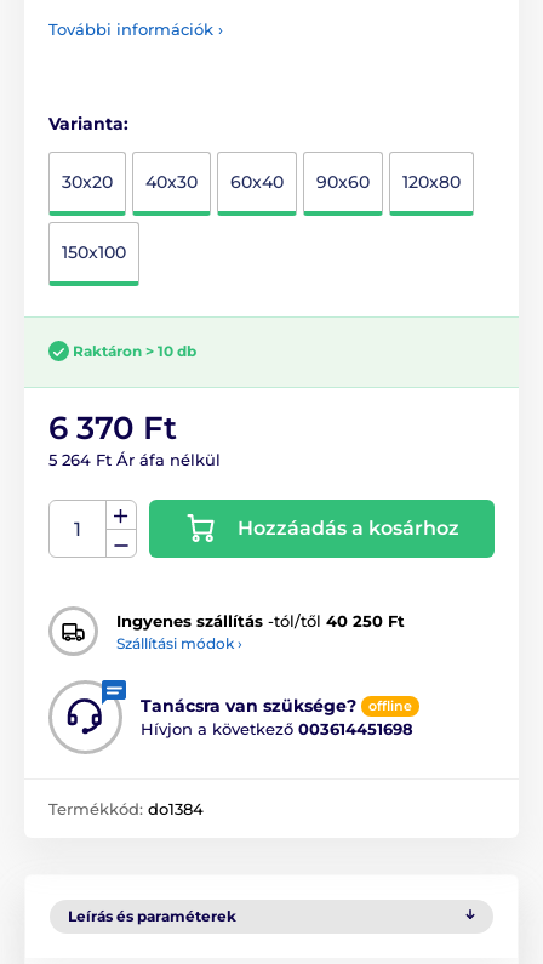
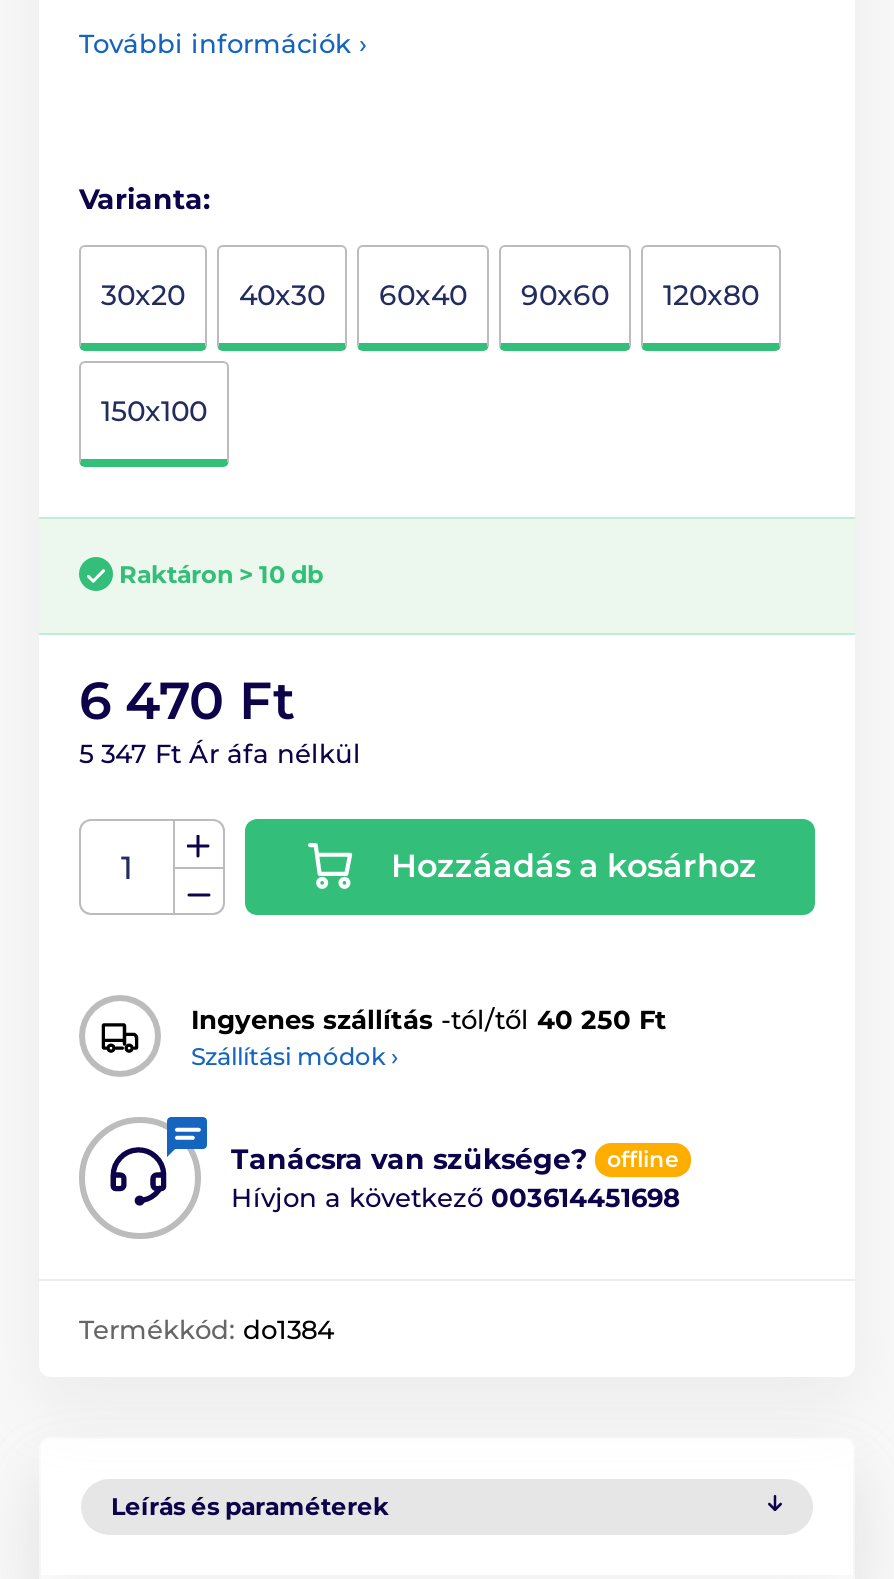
- 6 370 Ft
+ 6 470 Ft

- 5 264 Ft Ár áfa nélkül
+ 5 347 Ft Ár áfa nélkül
